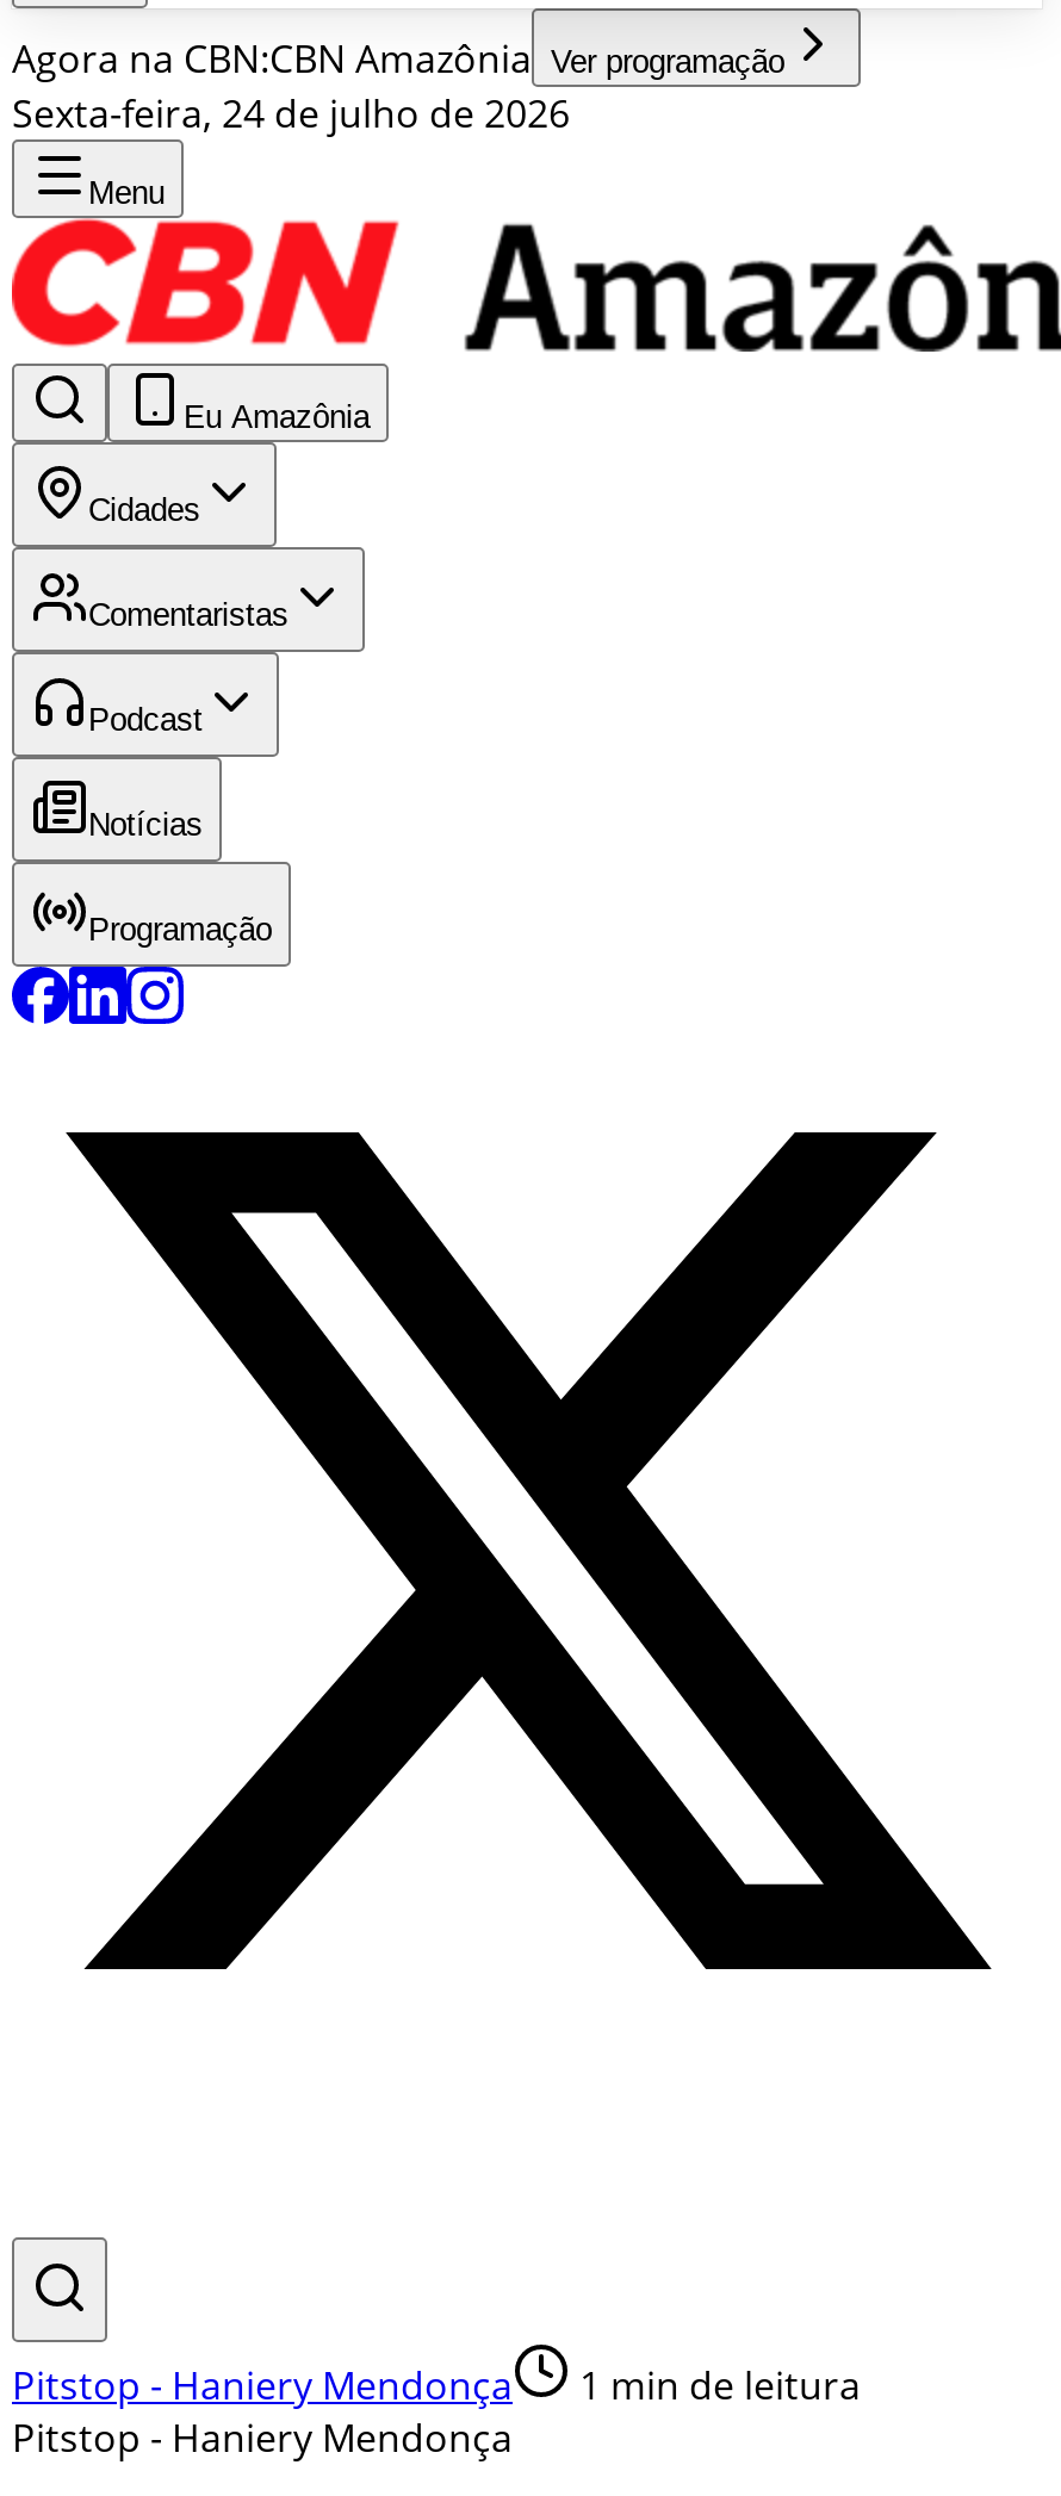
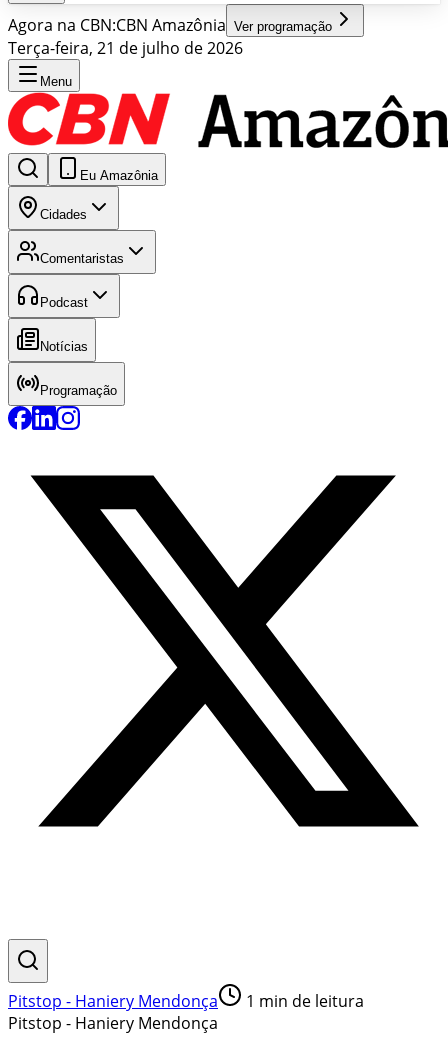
- Sexta-feira, 24 de julho de 2026
+ Terça-feira, 21 de julho de 2026
